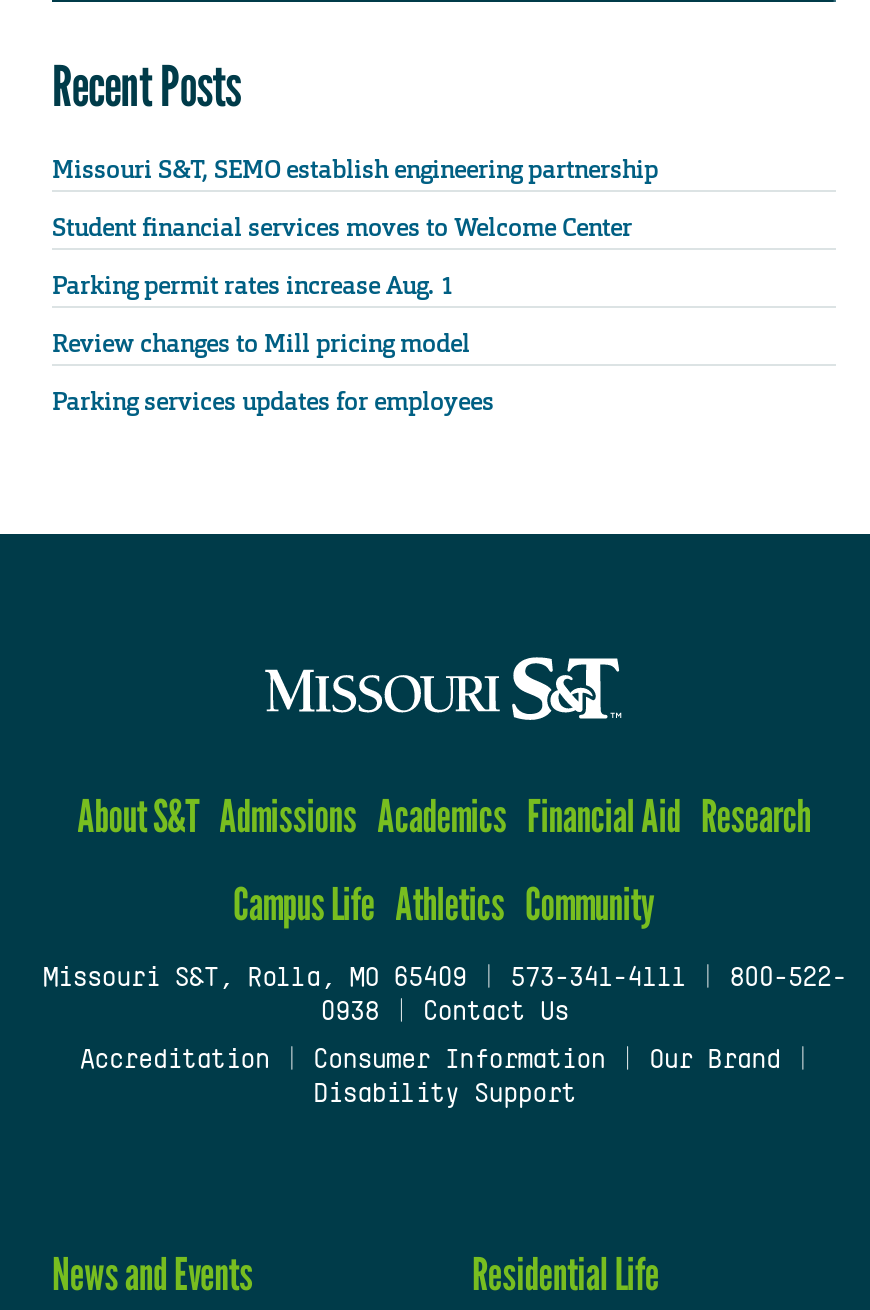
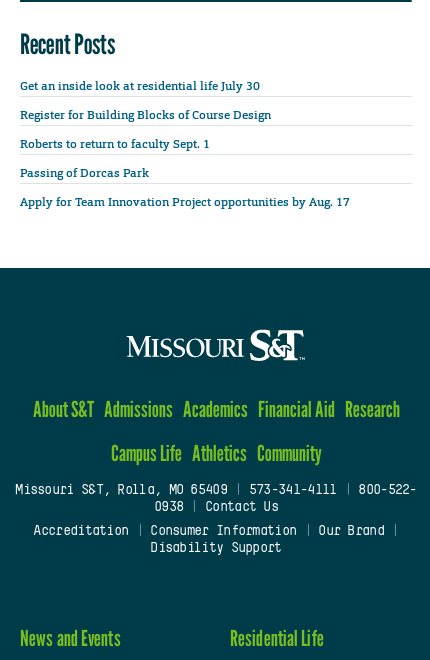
- Missouri S&T, SEMO establish engineering partnership
+ Get an inside look at residential life July 30

- Student financial services moves to Welcome Center
+ Register for Building Blocks of Course Design

- Parking permit rates increase Aug. 1
+ Roberts to return to faculty Sept. 1

- Review changes to Mill pricing model
+ Passing of Dorcas Park

- Parking services updates for employees
+ Apply for Team Innovation Project opportunities by Aug. 17
